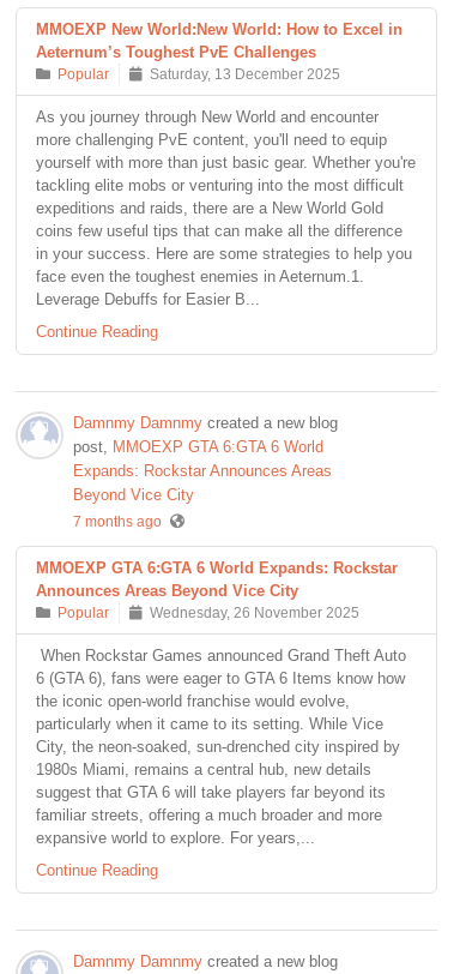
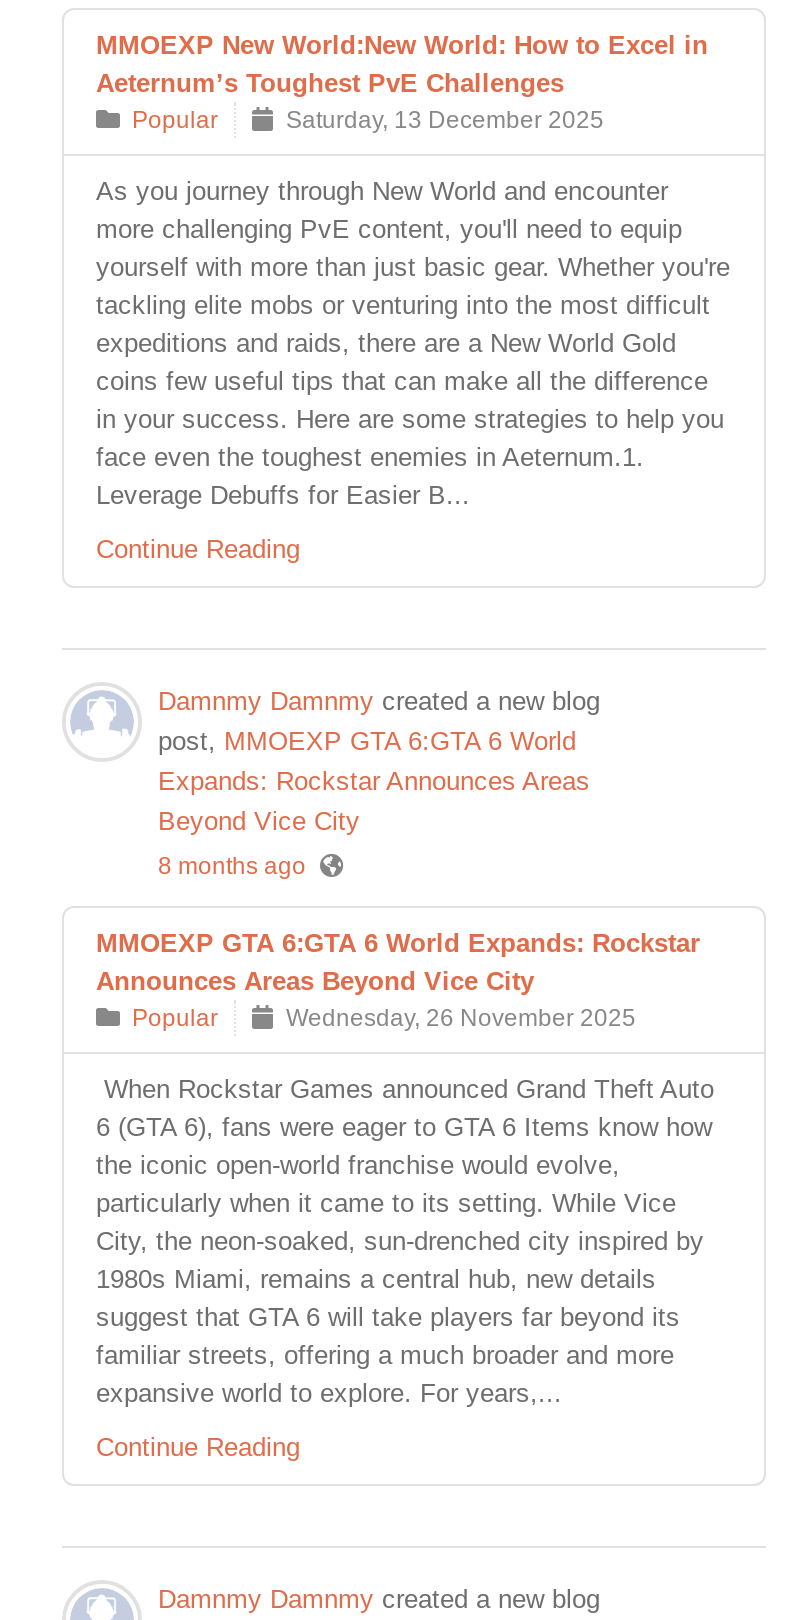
- 7 months ago
+ 8 months ago
